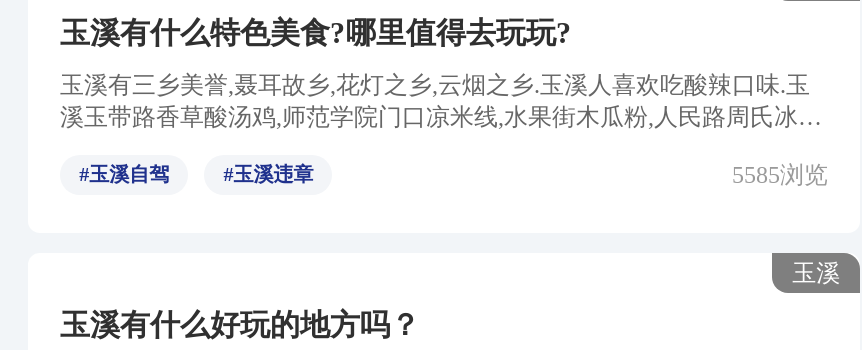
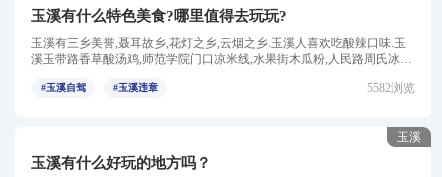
- 5585浏览
+ 5582浏览
